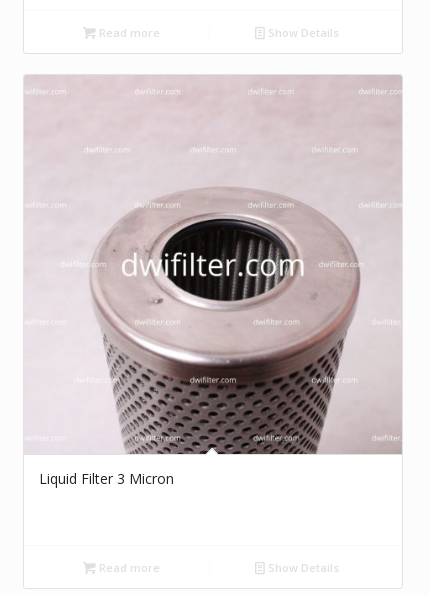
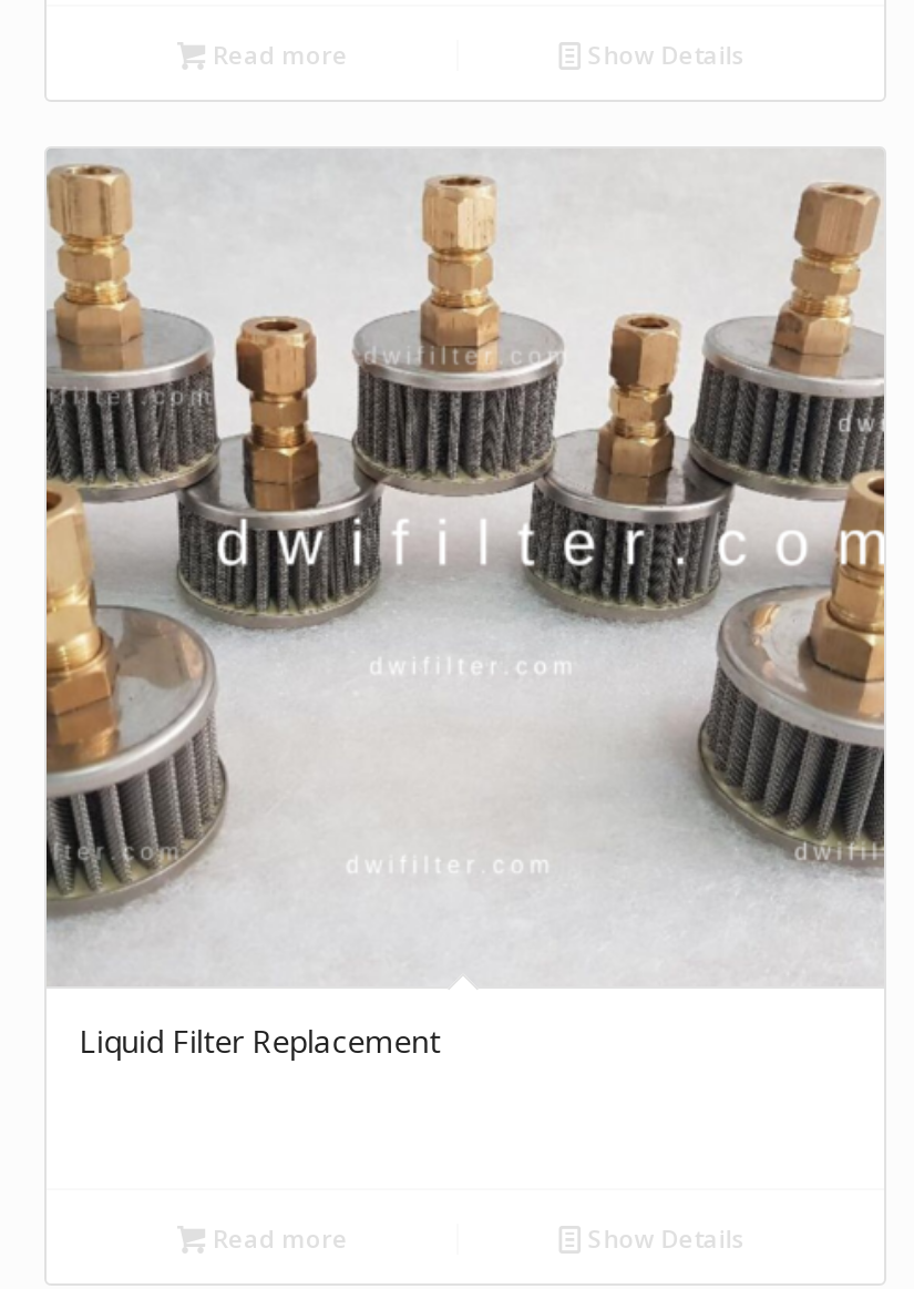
- [image]
- Liquid Filter 3 Micron
+ [image]
+ Liquid Filter Replacement
